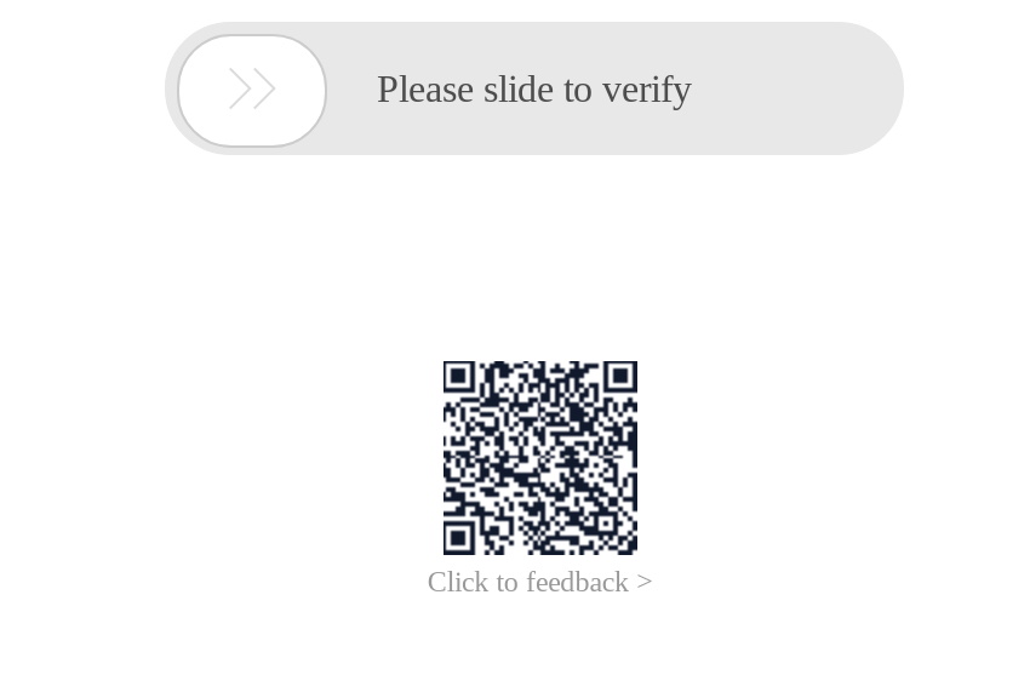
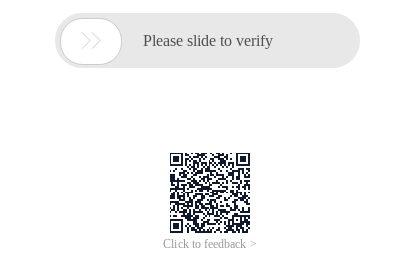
- [image]
+ [image]
